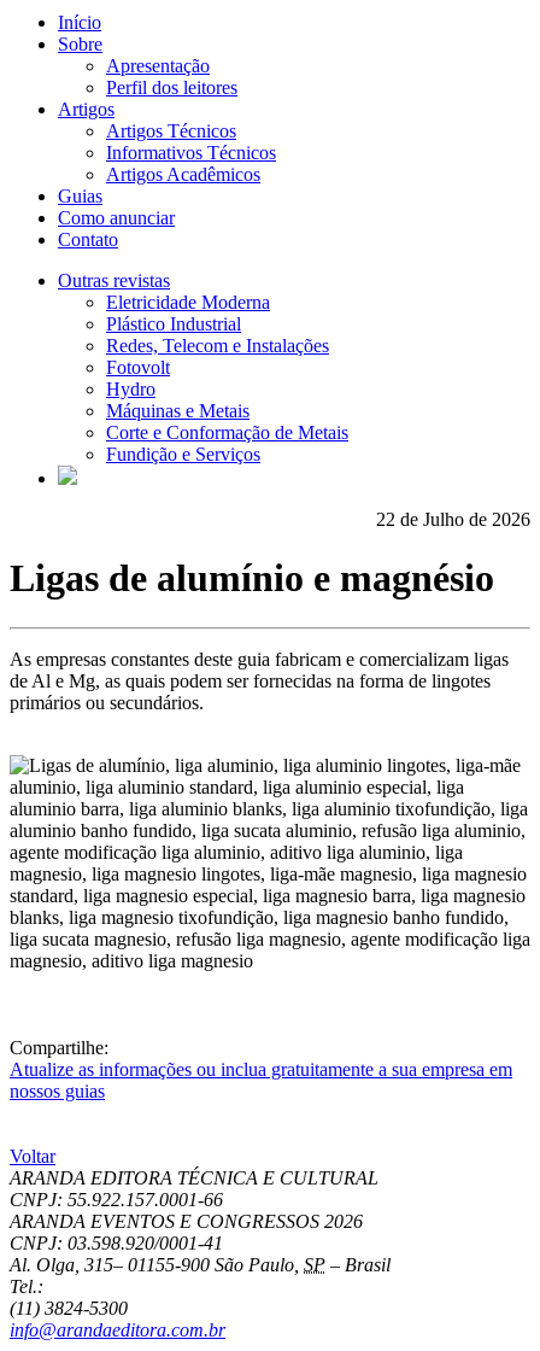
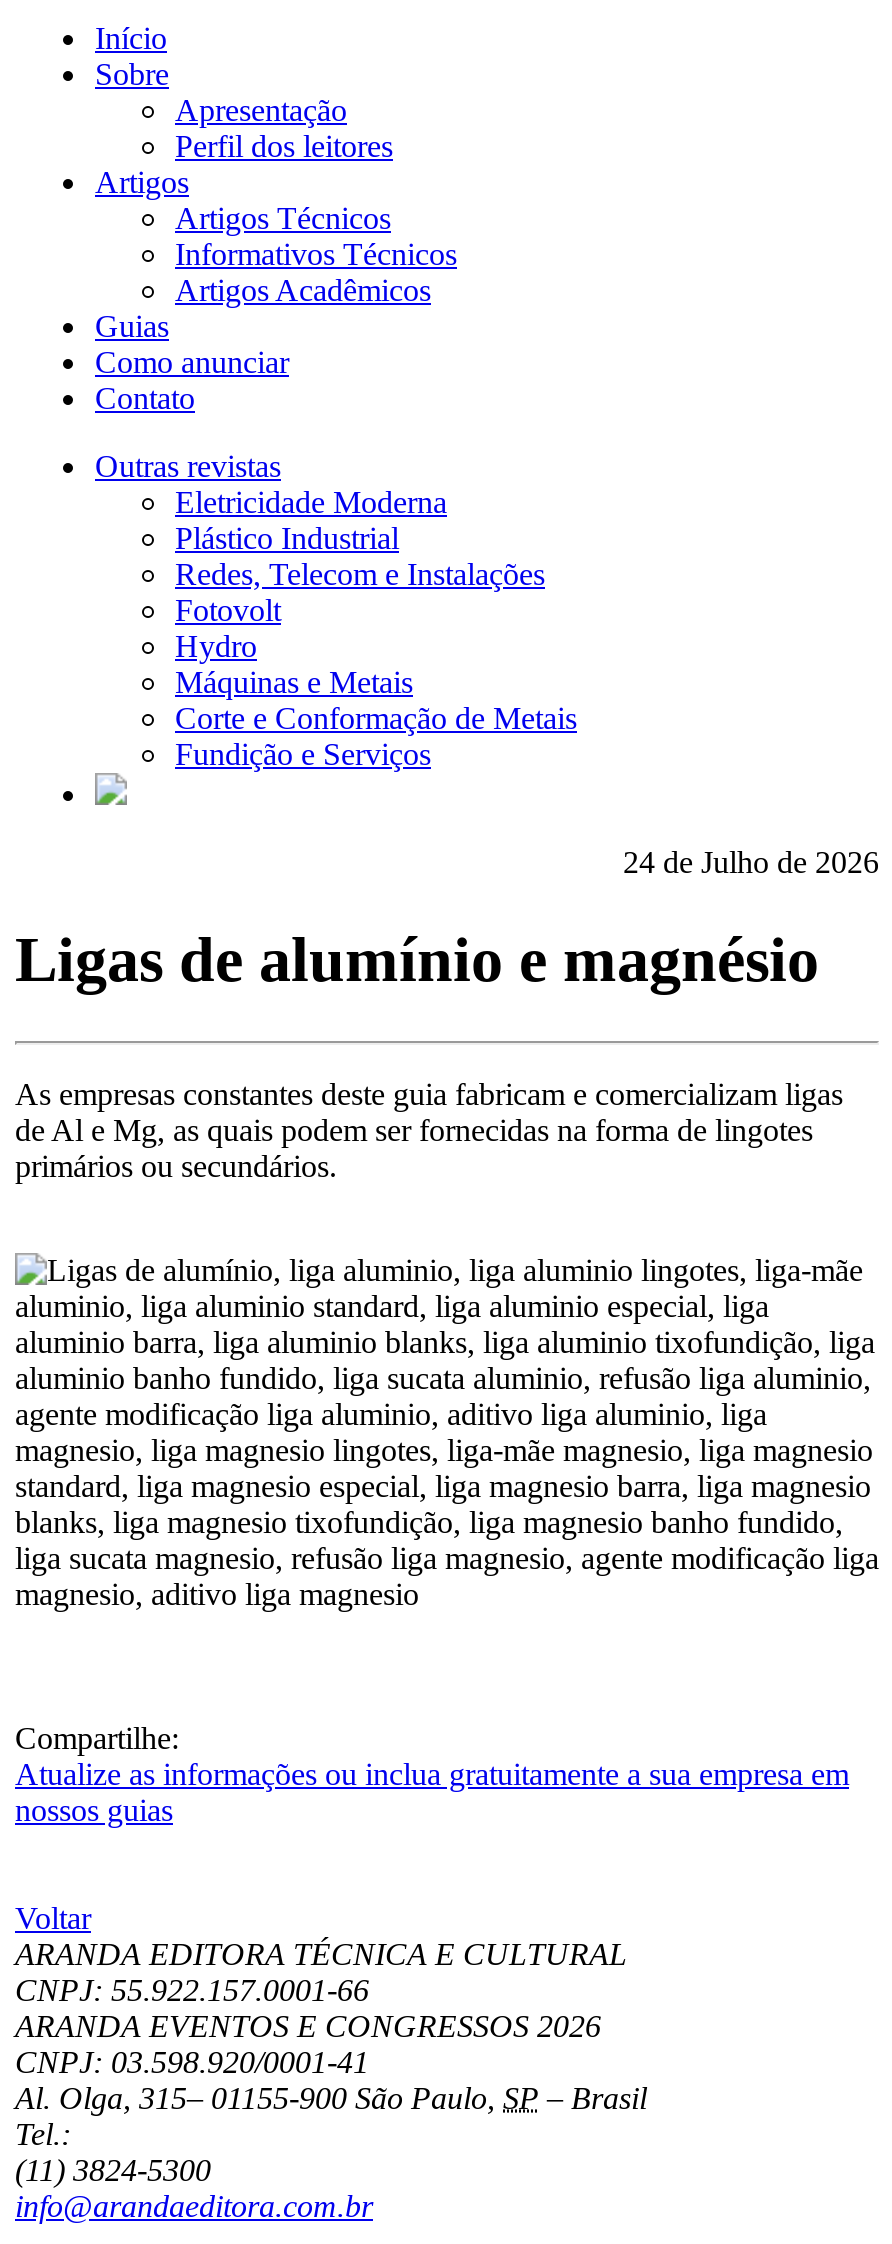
- 22 de Julho de 2026
+ 24 de Julho de 2026
